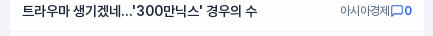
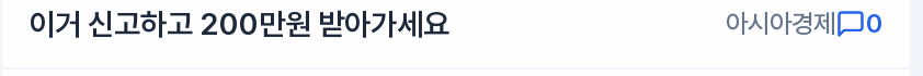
- 트라우마 생기겠네…'300만닉스' 경우의 수
+ 이거 신고하고 200만원 받아가세요
